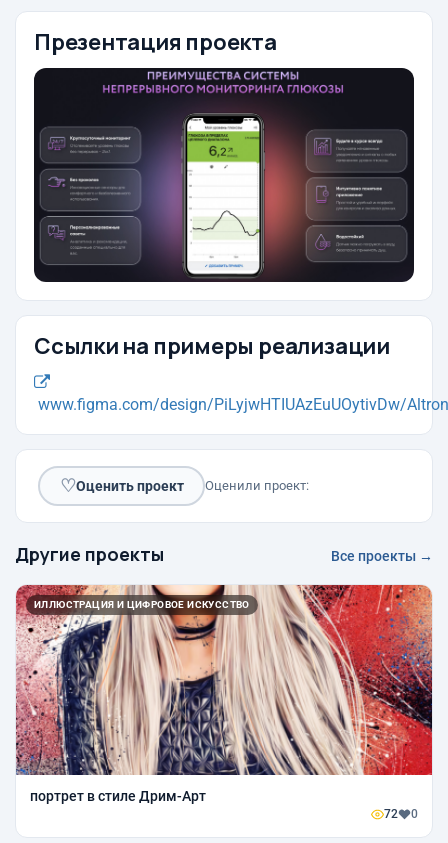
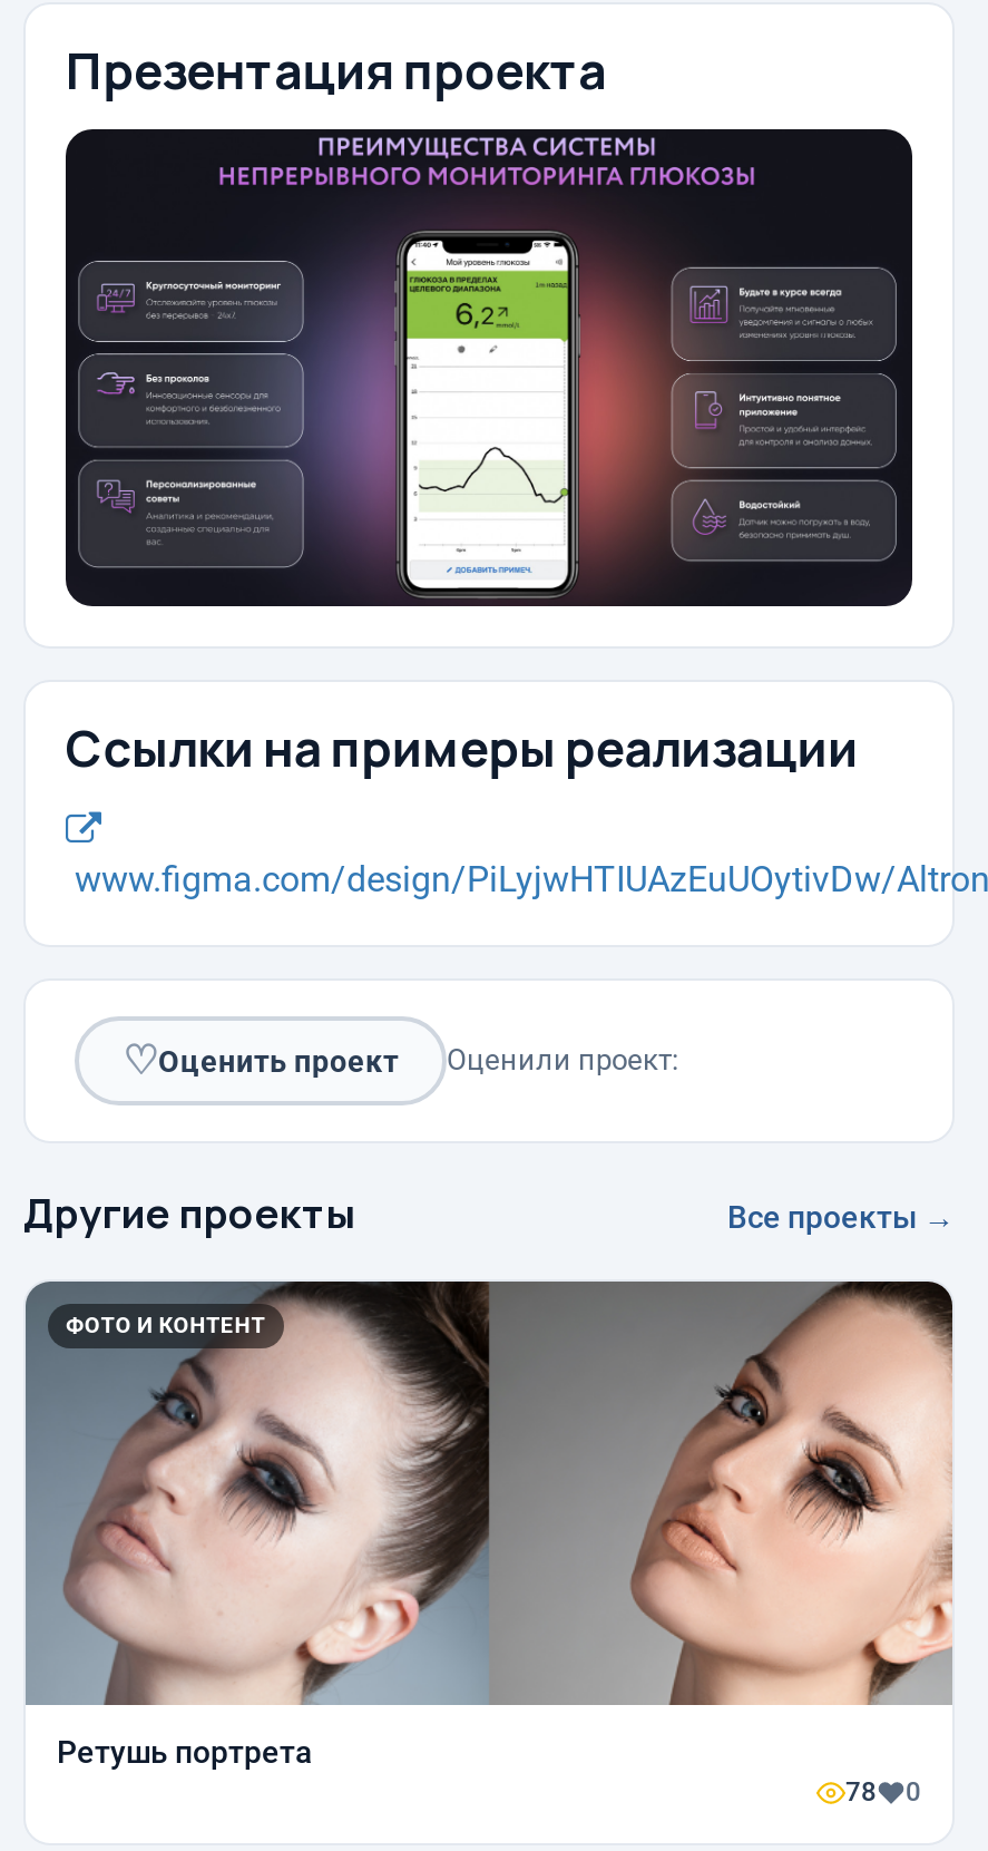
- [image]
- ИЛЛЮСТРАЦИЯ И ЦИФРОВОЕ ИСКУССТВО
+ [image]
+ ФОТО И КОНТЕНТ

- портрет в стиле Дрим-Арт
- 72
+ Ретушь портрета
+ 78
